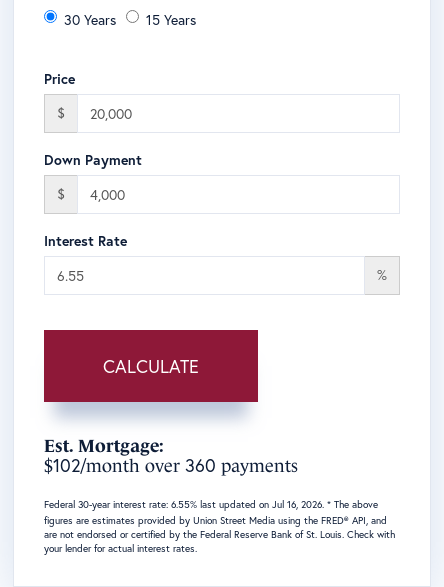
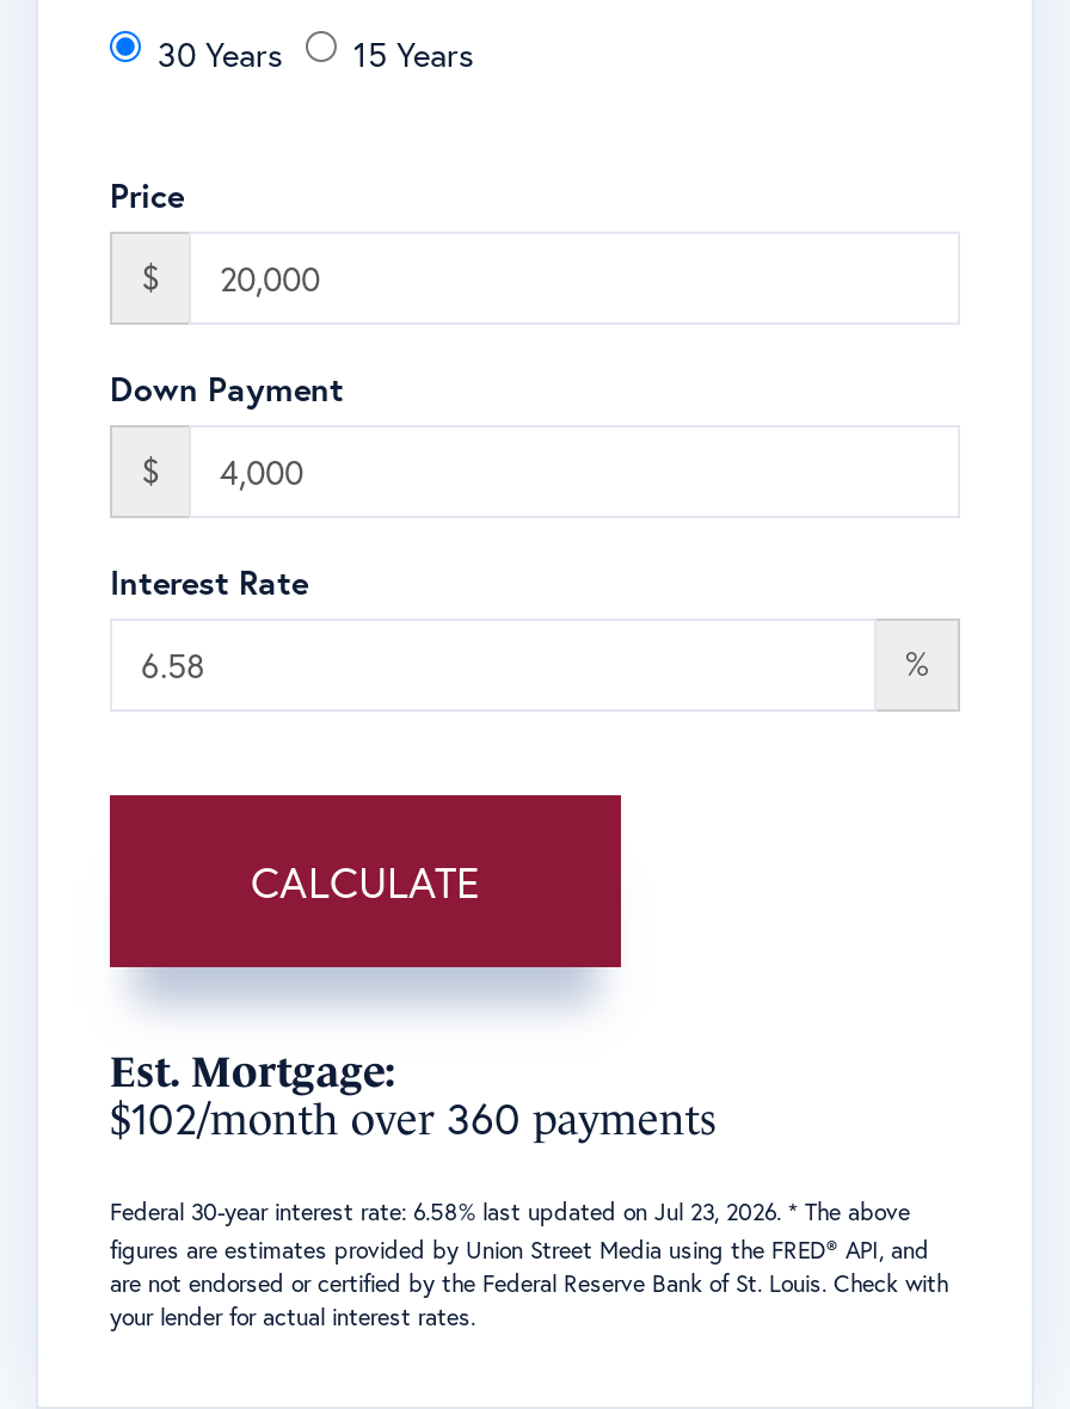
- Federal 30-year interest rate: 6.55% last updated on Jul 16, 2026. * The above
+ Federal 30-year interest rate: 6.58% last updated on Jul 23, 2026. * The above
